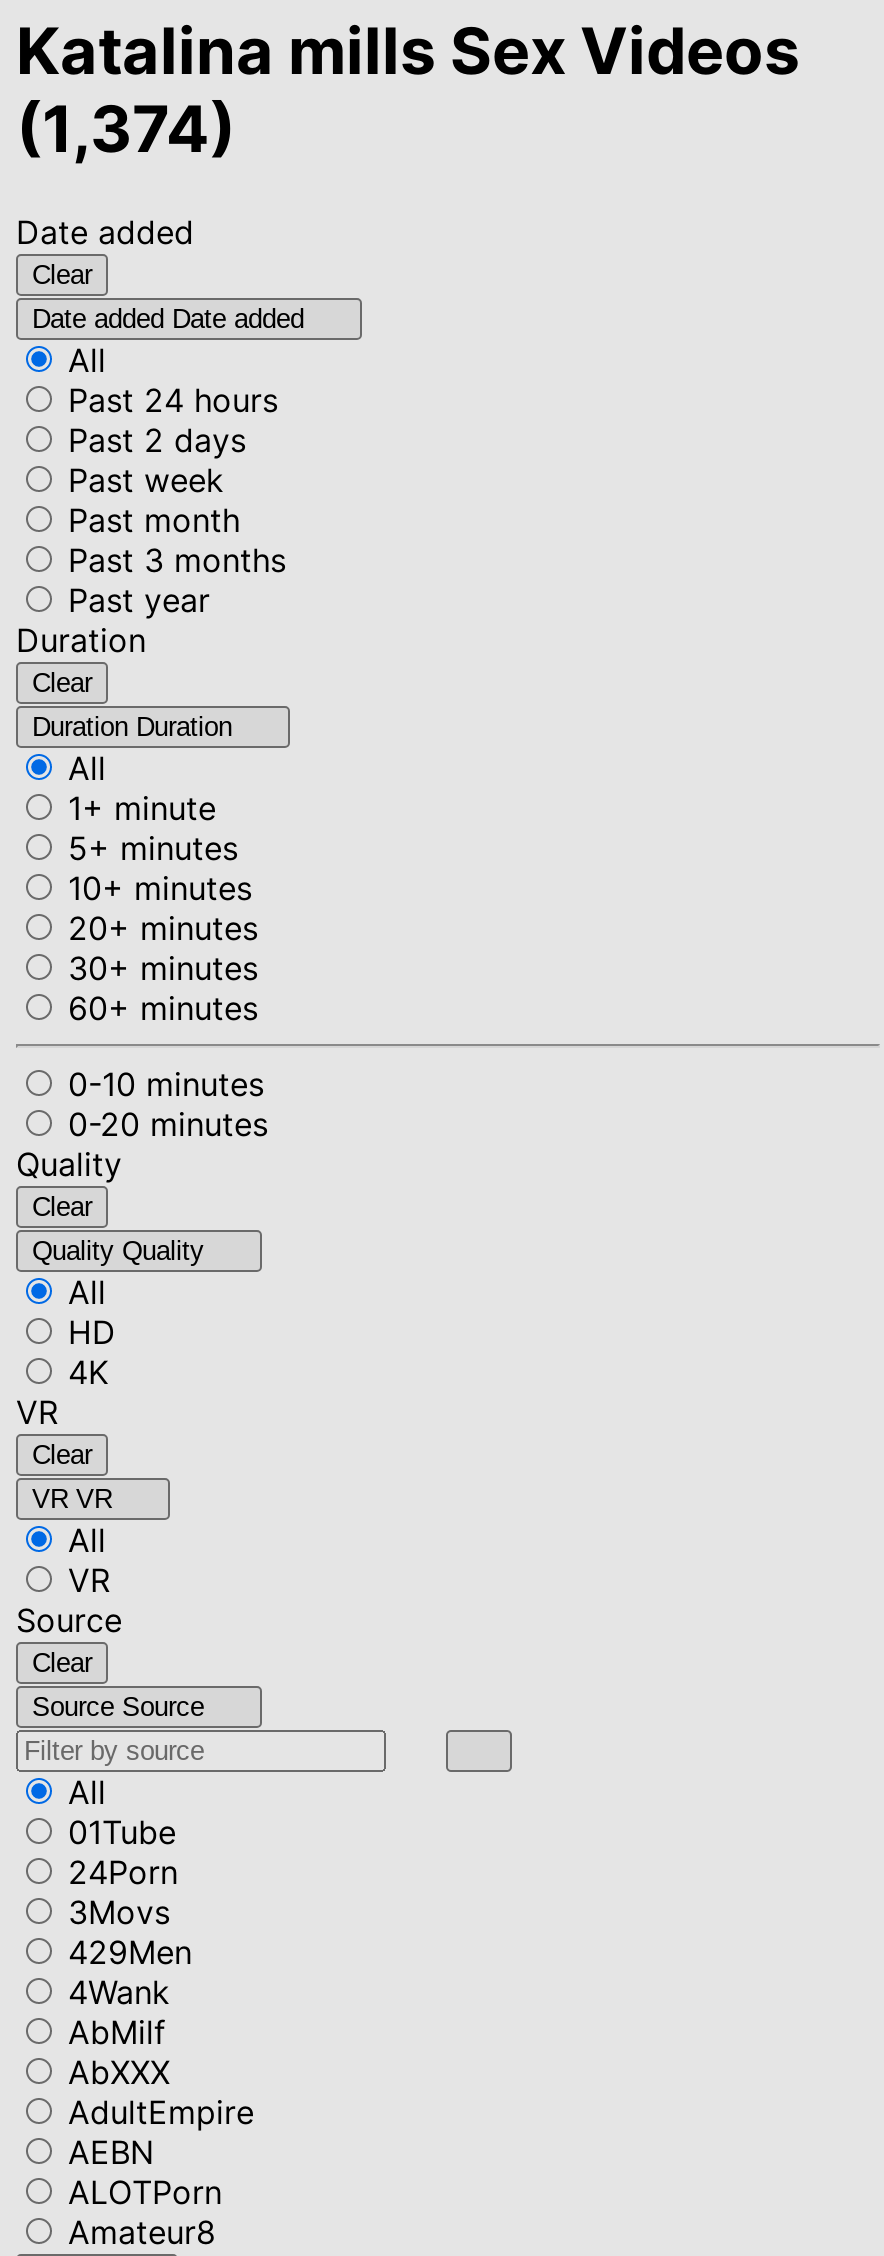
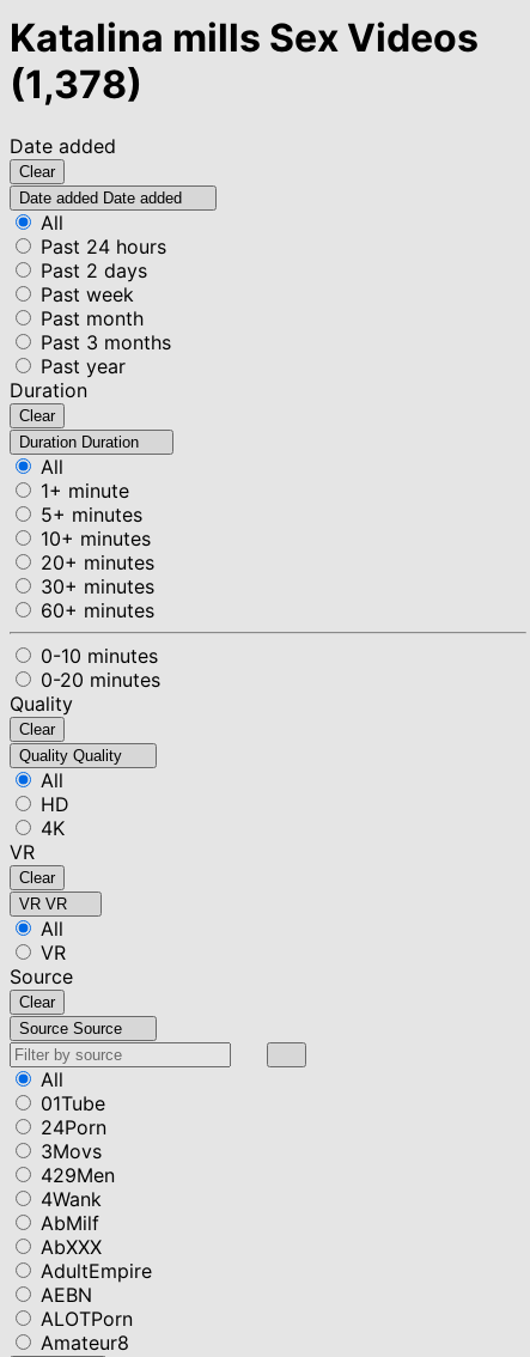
- (1,374)
+ (1,378)
